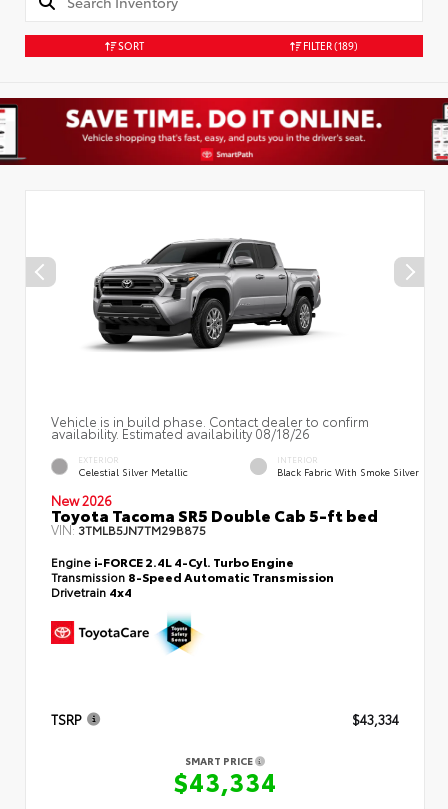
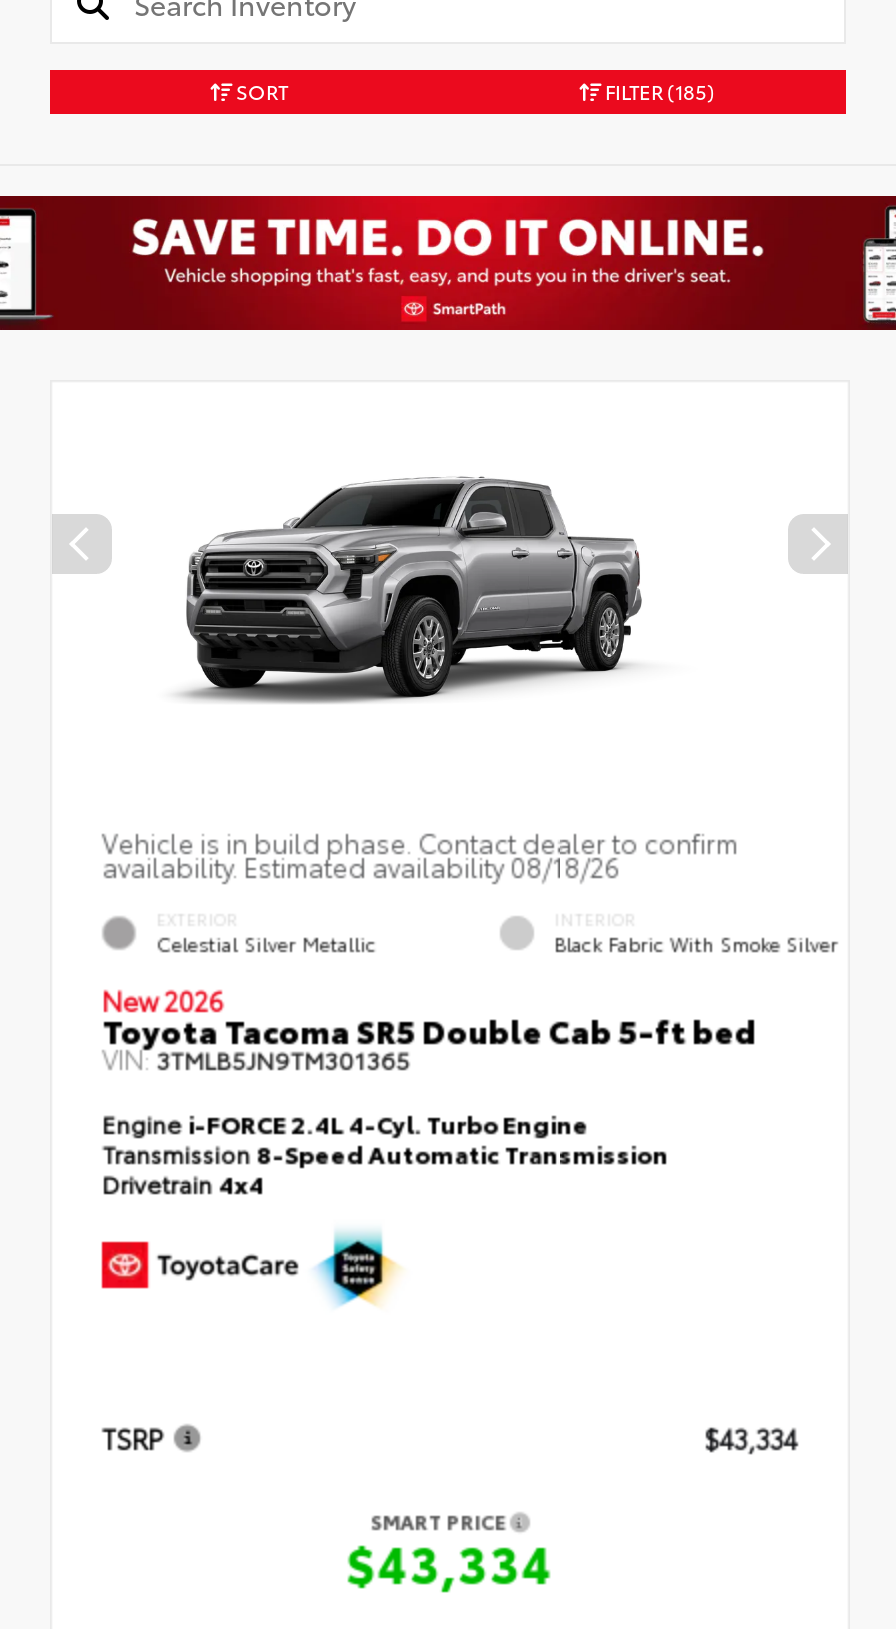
- FILTER (189)
+ FILTER (185)

- VIN:3TMLB5JN7TM29B875
+ VIN:3TMLB5JN9TM301365
